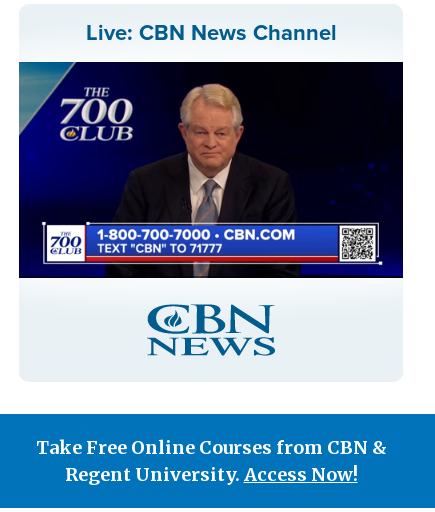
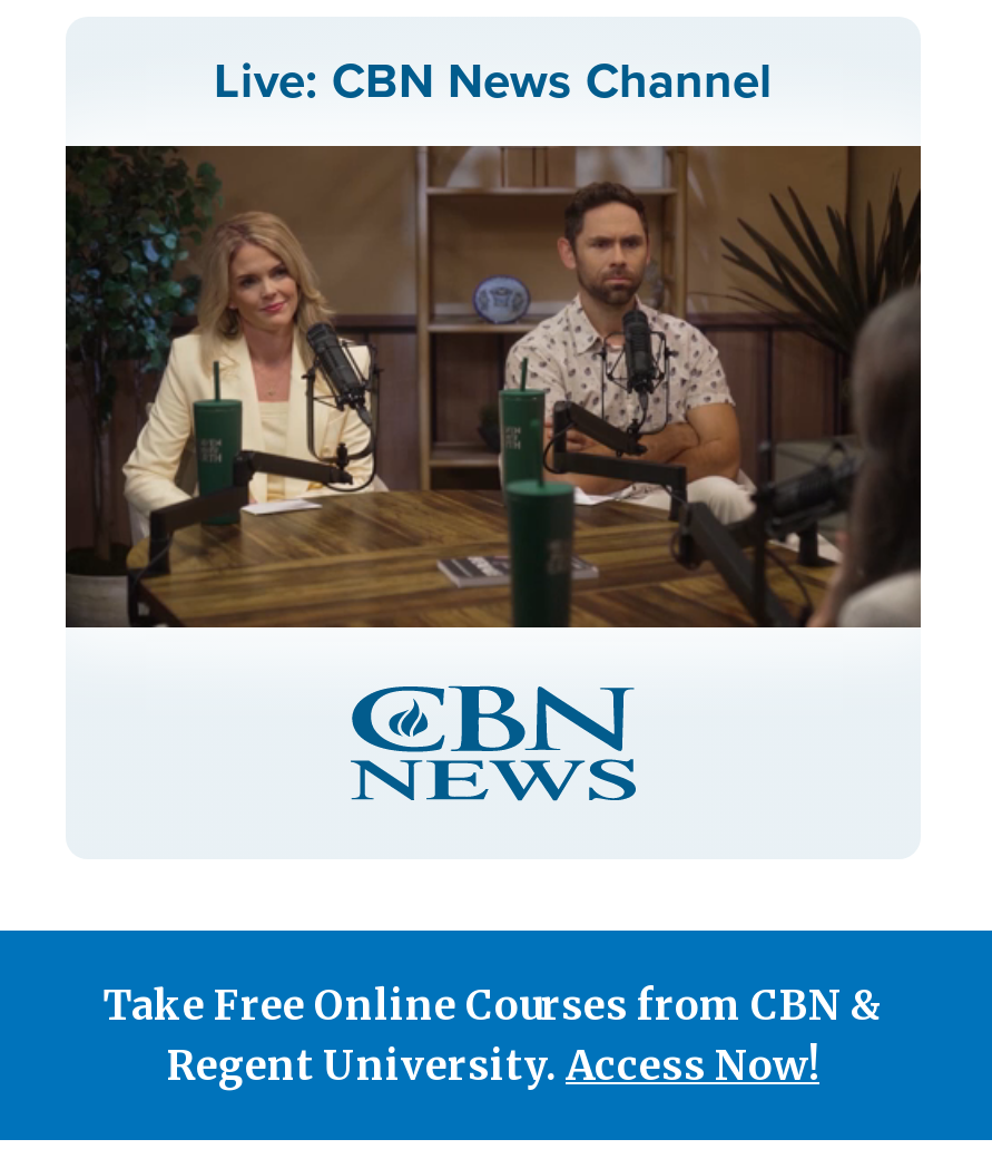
- [image]
+ [image]
